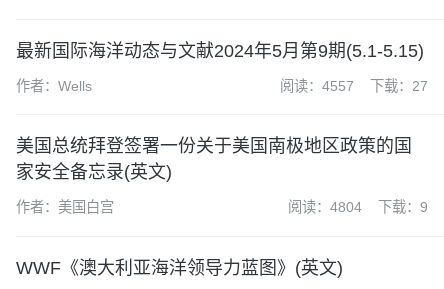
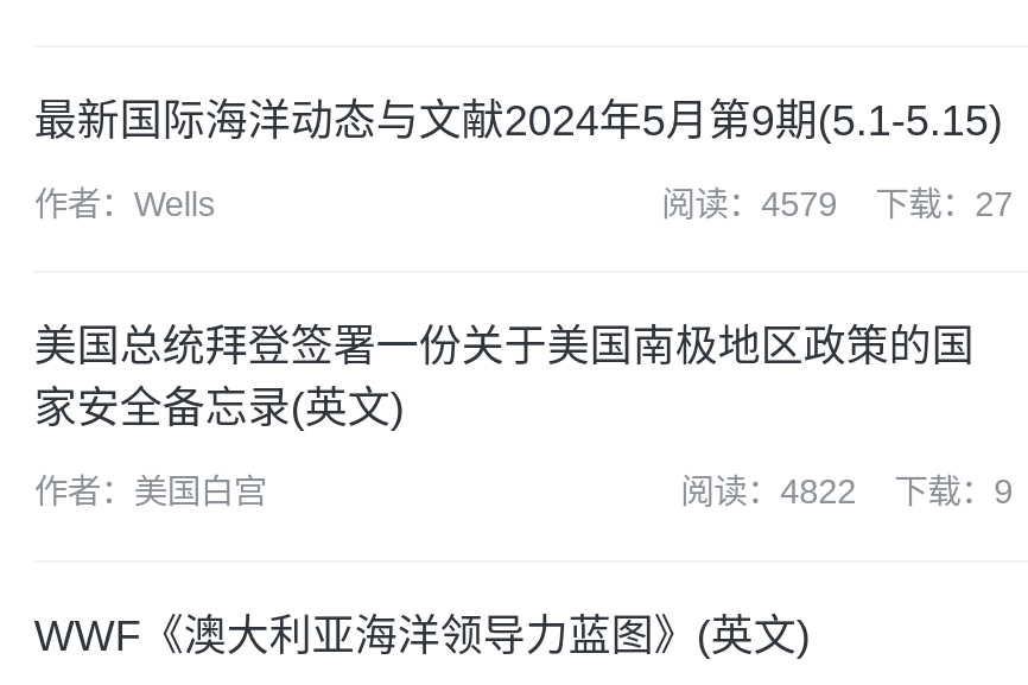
- 阅读：4557 下载：27
+ 阅读：4579 下载：27

- 阅读：4804 下载：9
+ 阅读：4822 下载：9
